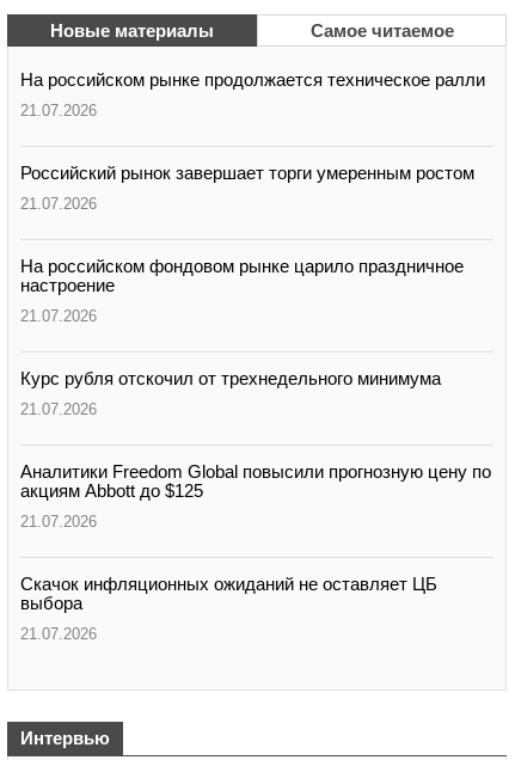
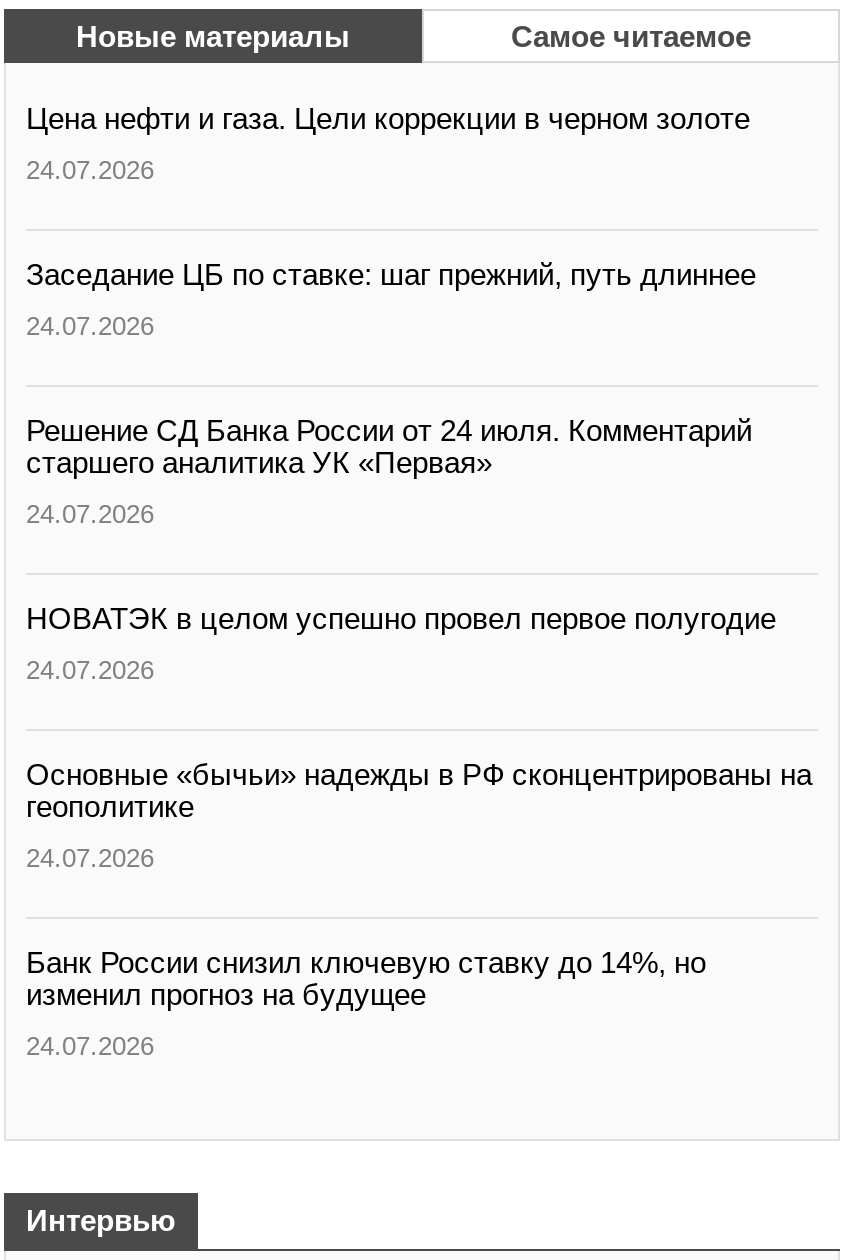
- На российском рынке продолжается техническое ралли
+ Цена нефти и газа. Цели коррекции в черном золоте

- 21.07.2026
+ 24.07.2026

- Российский рынок завершает торги умеренным ростом
+ Заседание ЦБ по ставке: шаг прежний, путь длиннее

- 21.07.2026
+ 24.07.2026

- На российском фондовом рынке царило праздничное
- настроение
+ Решение СД Банка России от 24 июля. Комментарий
+ старшего аналитика УК «Первая»

- 21.07.2026
+ 24.07.2026

- Курс рубля отскочил от трехнедельного минимума
+ НОВАТЭК в целом успешно провел первое полугодие

- 21.07.2026
+ 24.07.2026

- Аналитики Freedom Global повысили прогнозную цену по
- акциям Abbott до $125
+ Основные «бычьи» надежды в РФ сконцентрированы на
+ геополитике

- 21.07.2026
+ 24.07.2026

- Скачок инфляционных ожиданий не оставляет ЦБ
- выбора
+ Банк России снизил ключевую ставку до 14%, но
+ изменил прогноз на будущее

- 21.07.2026
+ 24.07.2026
